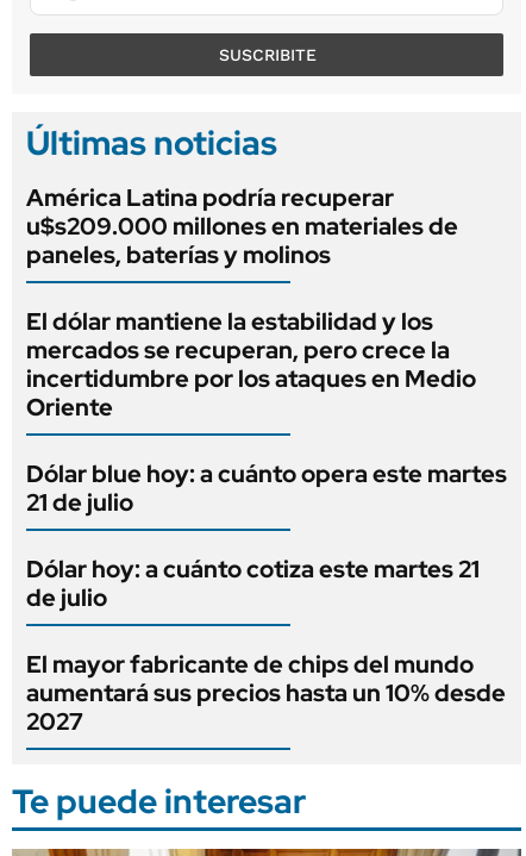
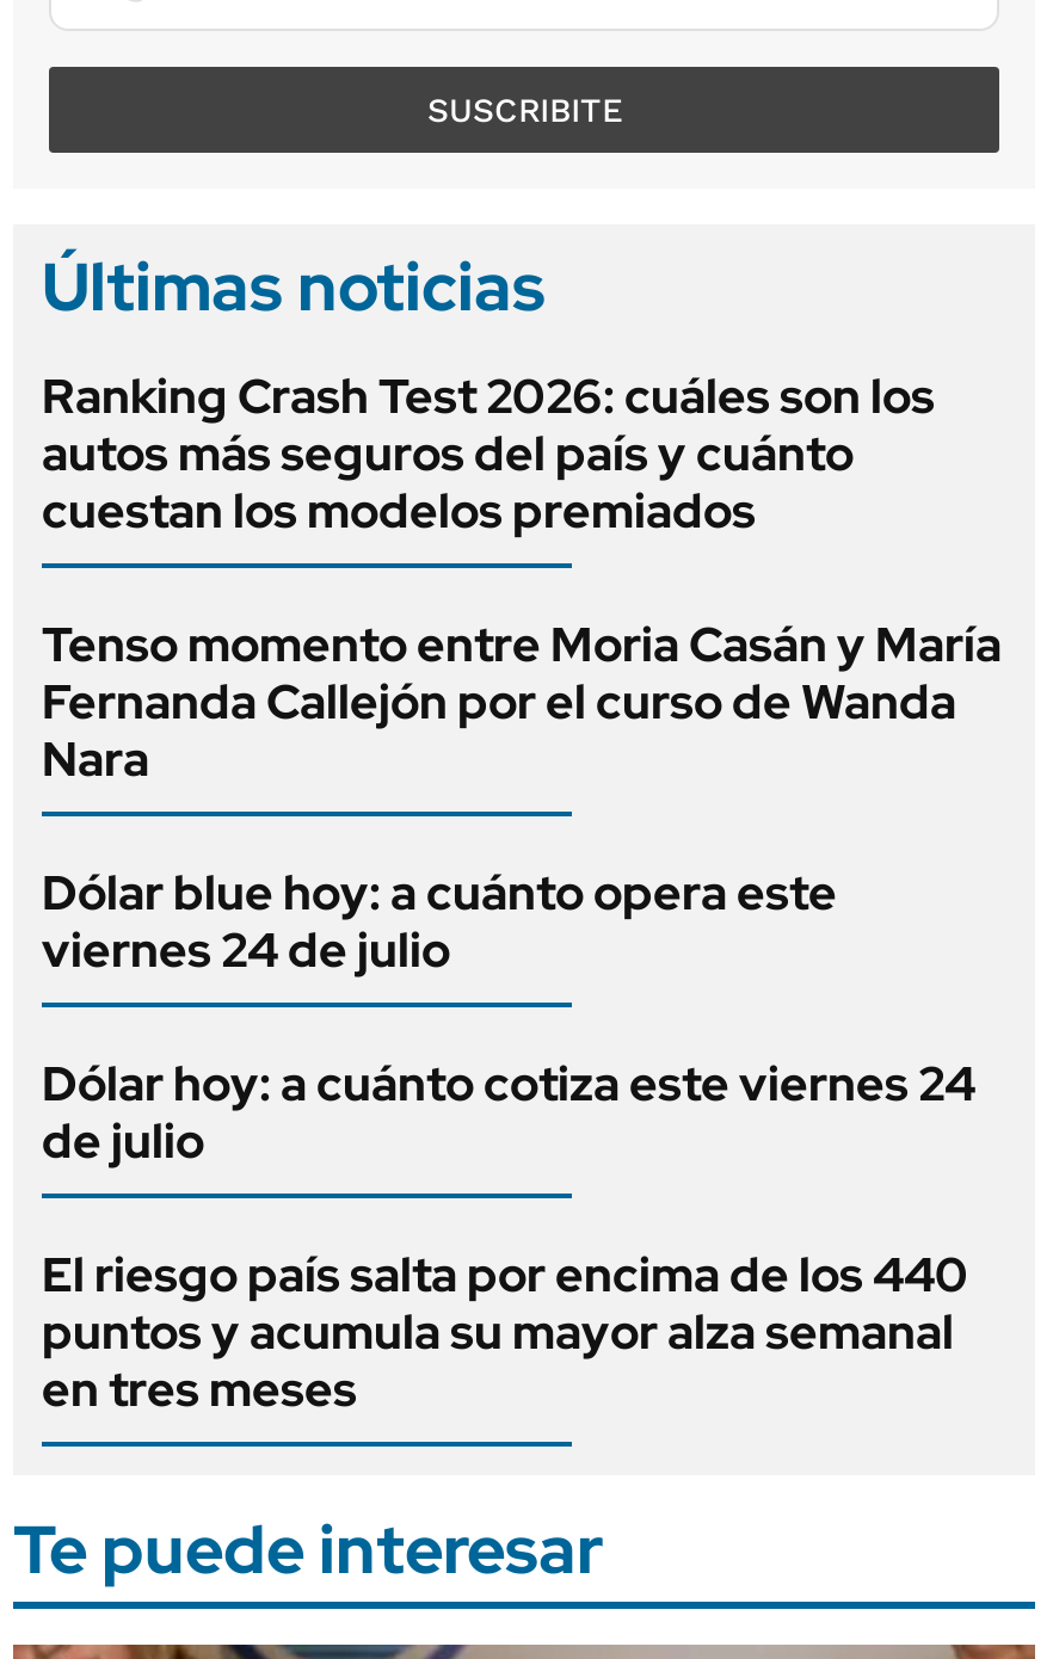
- América Latina podría recuperar
- u$s209.000 millones en materiales de
- paneles, baterías y molinos
+ Ranking Crash Test 2026: cuáles son los
+ autos más seguros del país y cuánto
+ cuestan los modelos premiados

- El dólar mantiene la estabilidad y los
- mercados se recuperan, pero crece la
- incertidumbre por los ataques en Medio
- Oriente
+ Tenso momento entre Moria Casán y María
+ Fernanda Callejón por el curso de Wanda
+ Nara

- Dólar blue hoy: a cuánto opera este martes
- 21 de julio
+ Dólar blue hoy: a cuánto opera este
+ viernes 24 de julio

- Dólar hoy: a cuánto cotiza este martes 21
+ Dólar hoy: a cuánto cotiza este viernes 24

- El mayor fabricante de chips del mundo
- aumentará sus precios hasta un 10% desde
- 2027
+ El riesgo país salta por encima de los 440
+ puntos y acumula su mayor alza semanal
+ en tres meses
